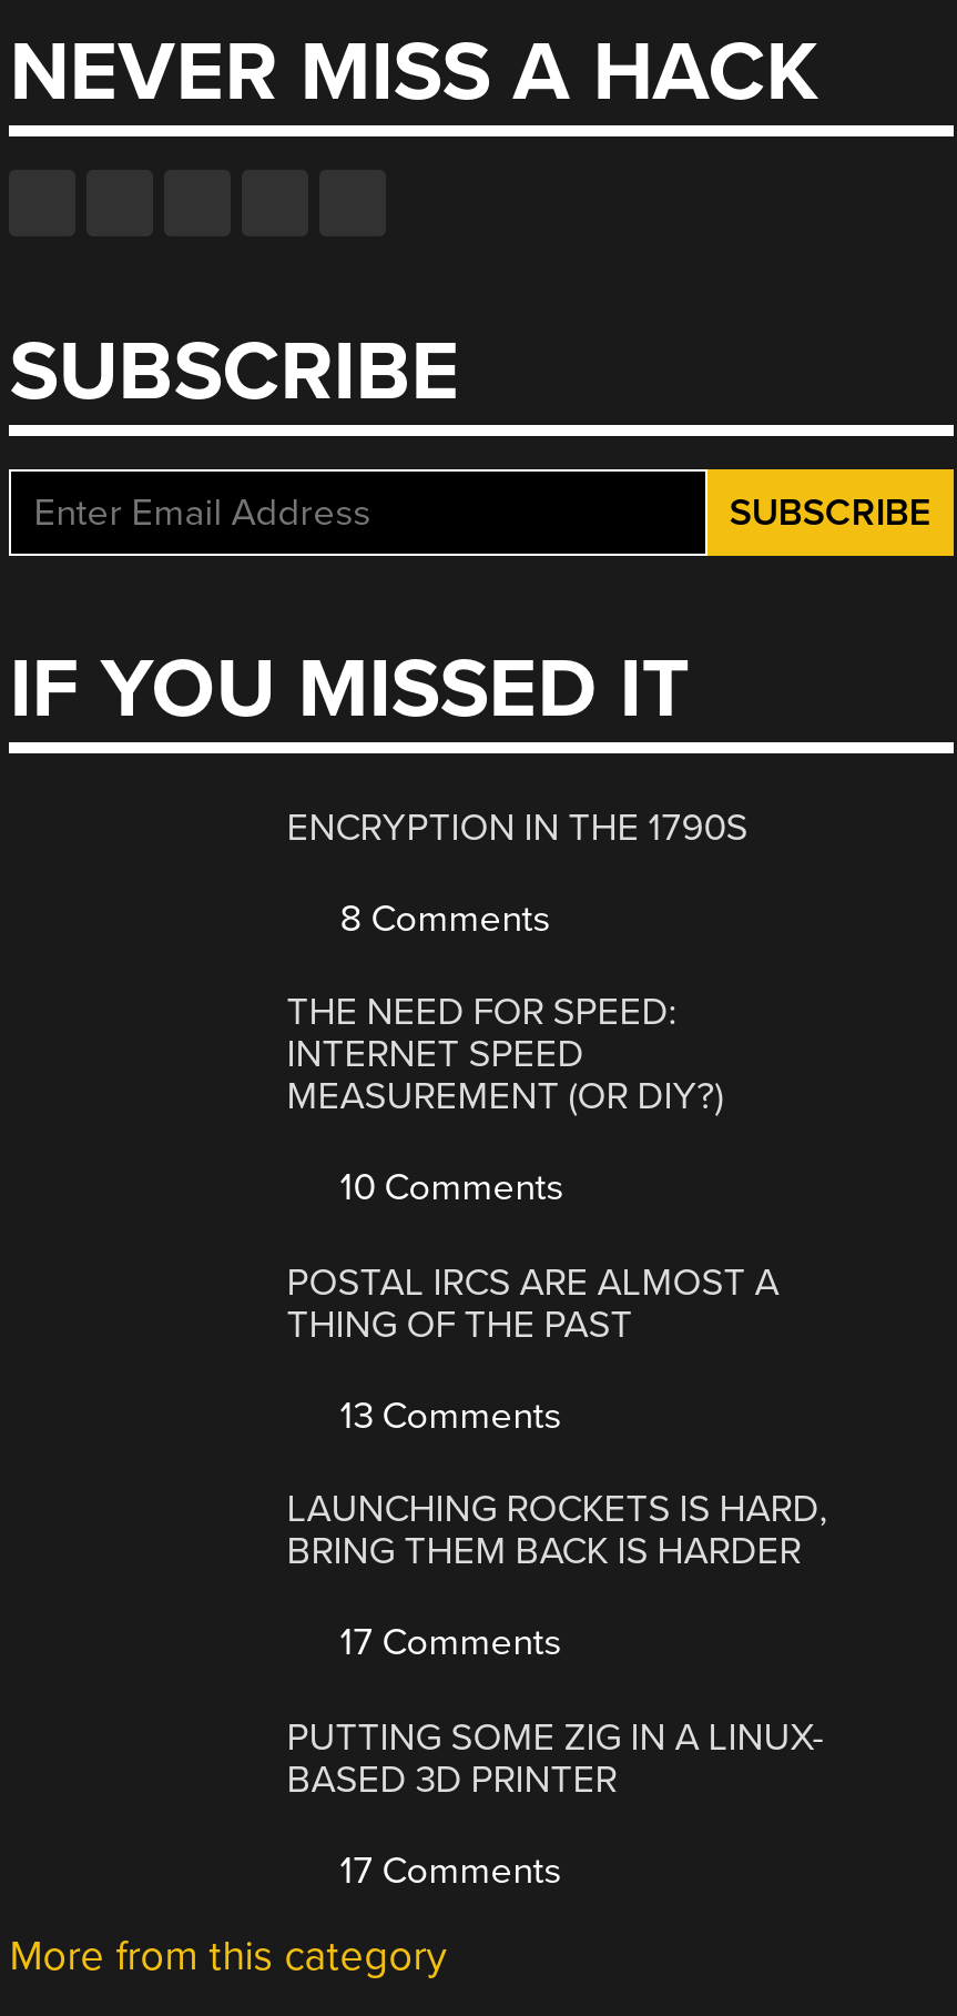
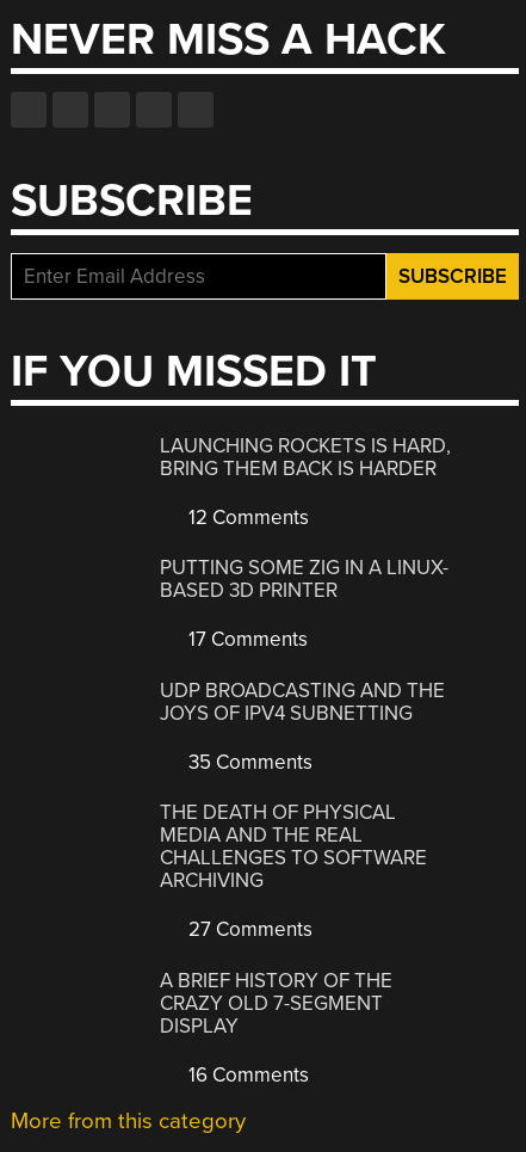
- ENCRYPTION IN THE 1790S
- 8 Comments
- THE NEED FOR SPEED:
- INTERNET SPEED
- MEASUREMENT (OR DIY?)
- 10 Comments
- POSTAL IRCS ARE ALMOST A
- THING OF THE PAST
- 13 Comments

moved up: LAUNCHING ROCKETS IS HARD, | BRING THEM BACK IS HARDER

- 17 Comments
+ 12 Comments

moved up: PUTTING SOME ZIG IN A LINUX- | BASED 3D PRINTER | 17 Comments

+ UDP BROADCASTING AND THE
+ JOYS OF IPV4 SUBNETTING
+ 35 Comments
+ THE DEATH OF PHYSICAL
+ MEDIA AND THE REAL
+ CHALLENGES TO SOFTWARE
+ ARCHIVING
+ 27 Comments
+ A BRIEF HISTORY OF THE
+ CRAZY OLD 7-SEGMENT
+ DISPLAY
+ 16 Comments
